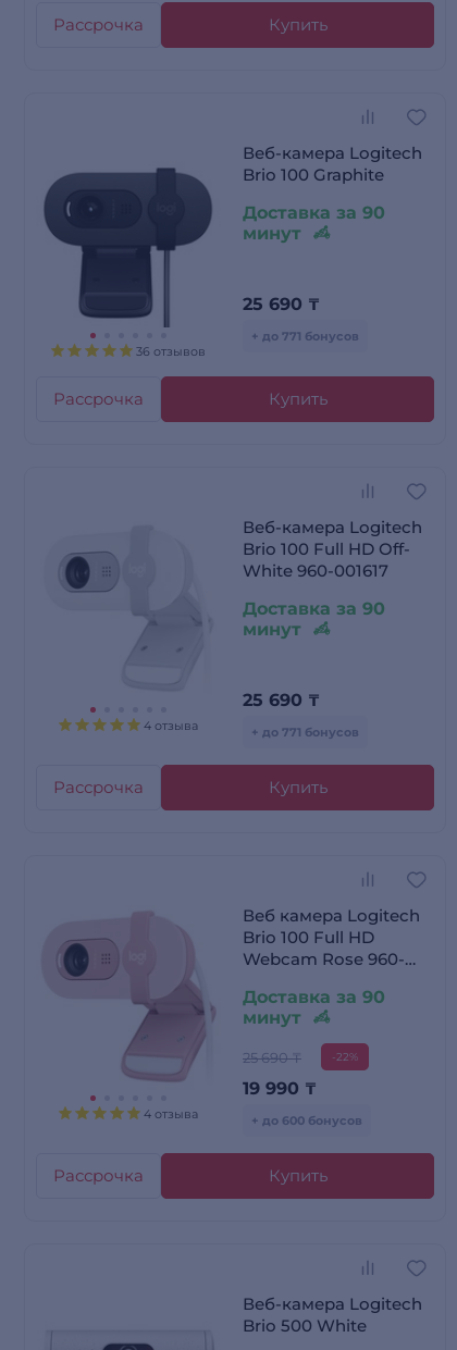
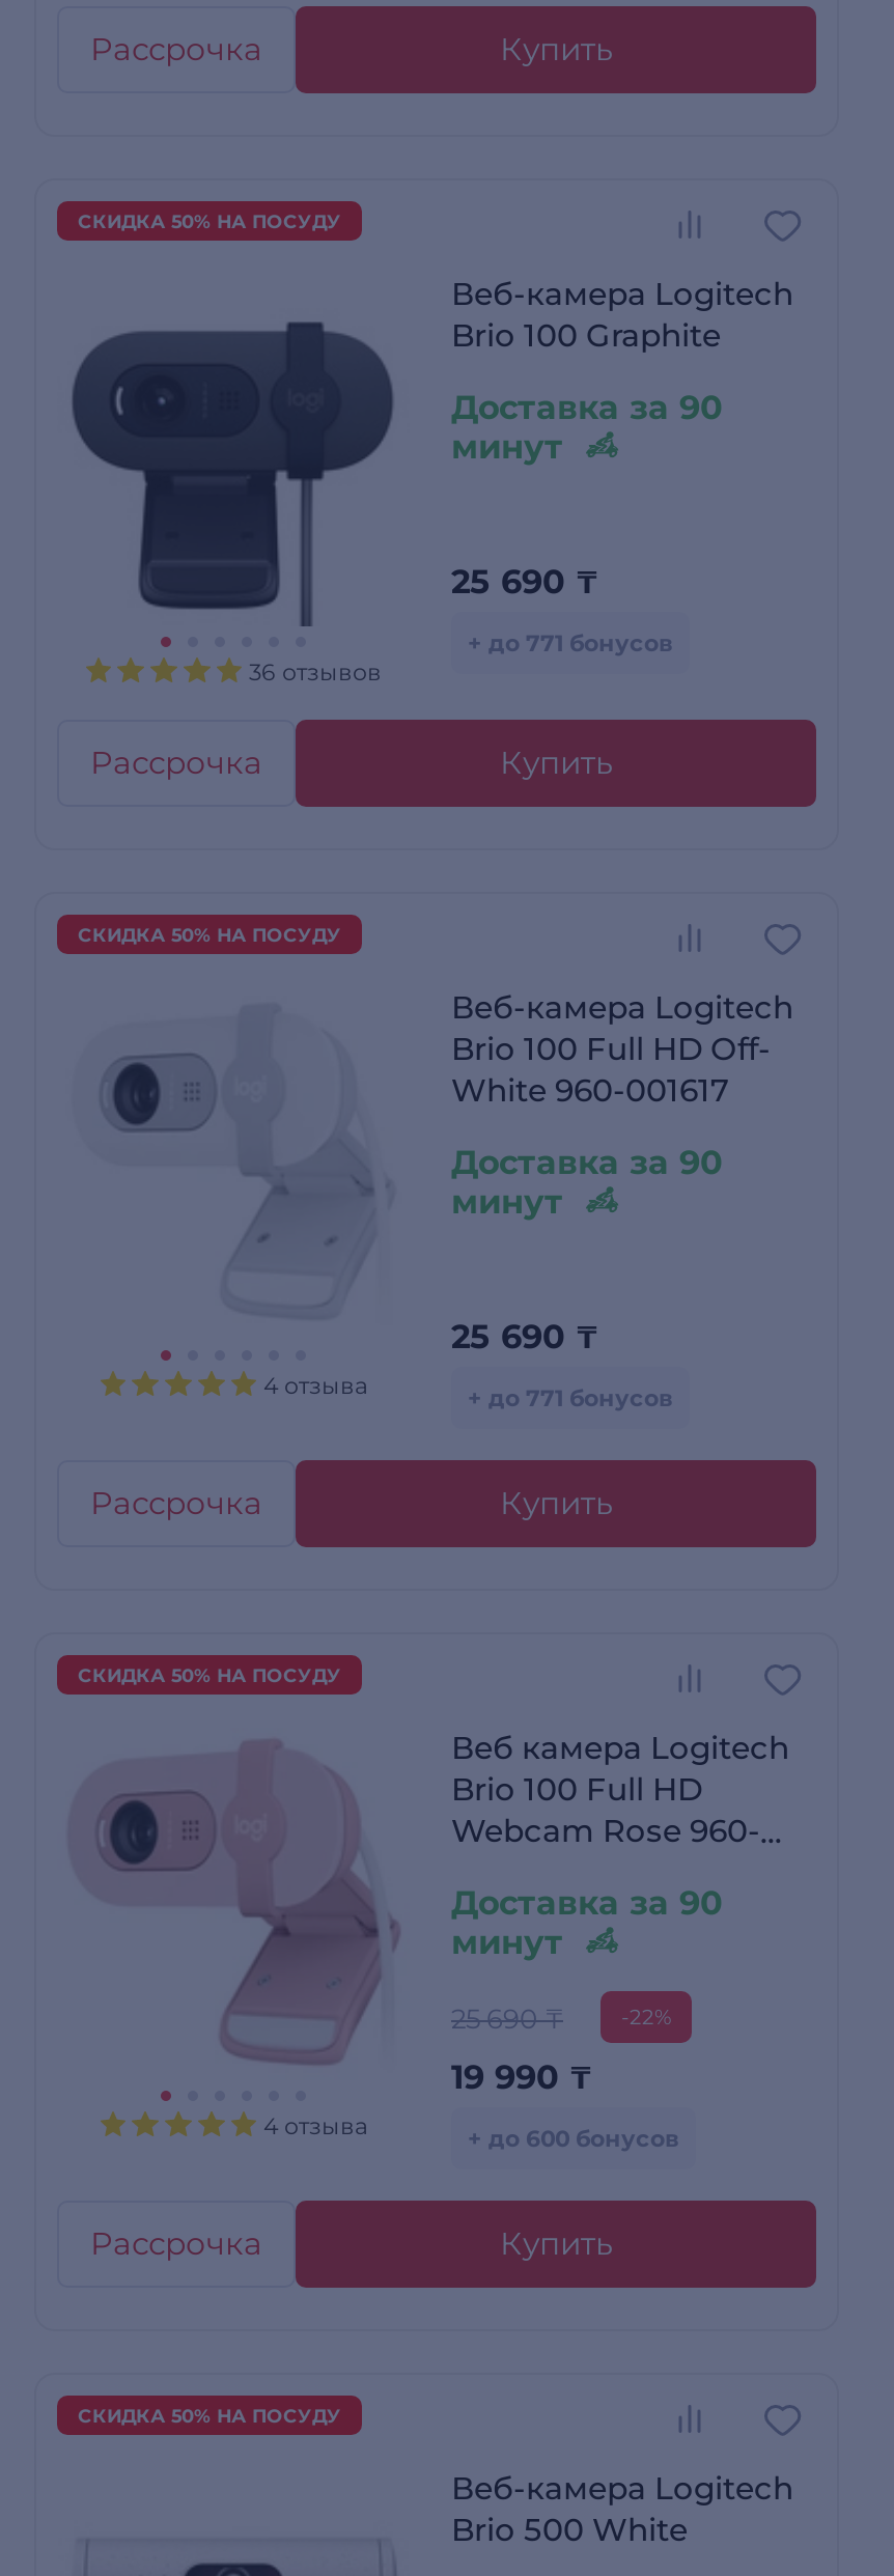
+ СКИДКА 50% НА ПОСУДУ

+ СКИДКА 50% НА ПОСУДУ

+ СКИДКА 50% НА ПОСУДУ

+ СКИДКА 50% НА ПОСУДУ
